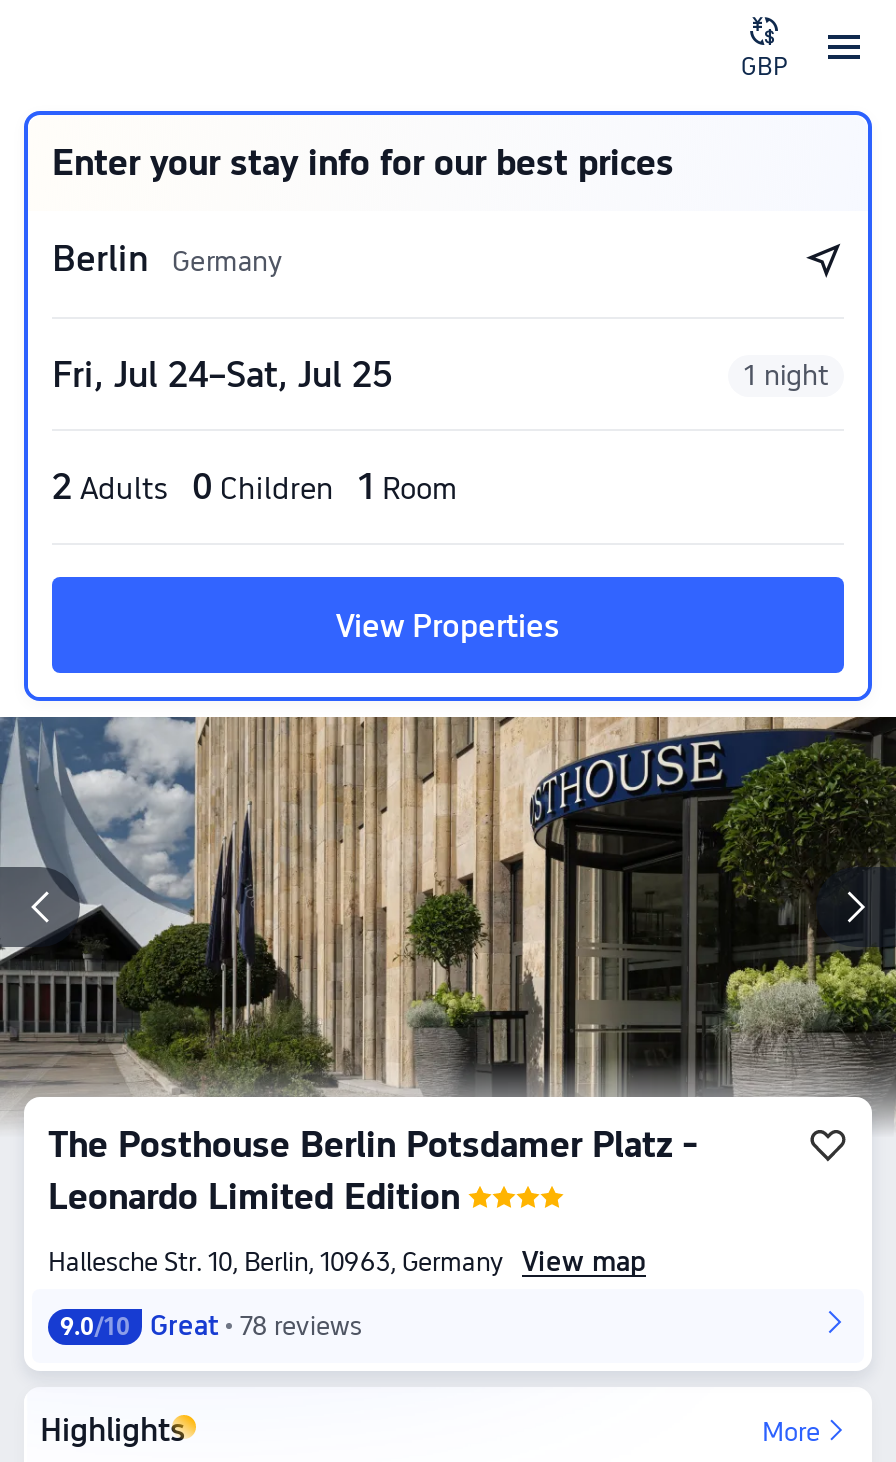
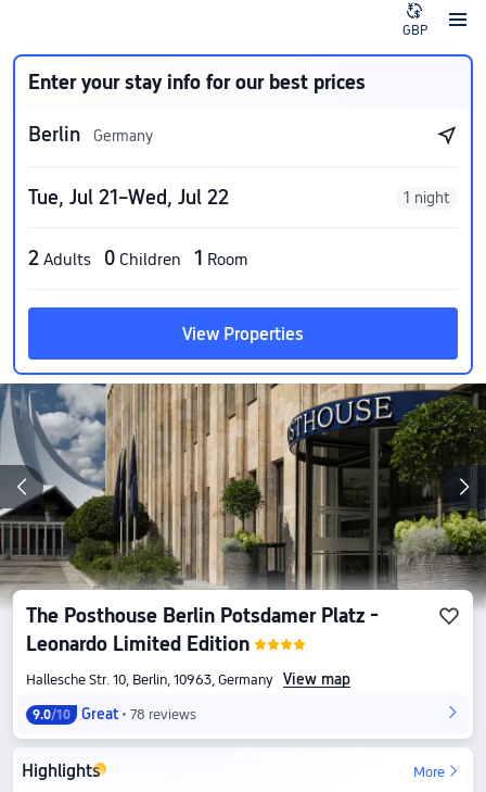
- Fri, Jul 24–Sat, Jul 25
+ Tue, Jul 21–Wed, Jul 22
